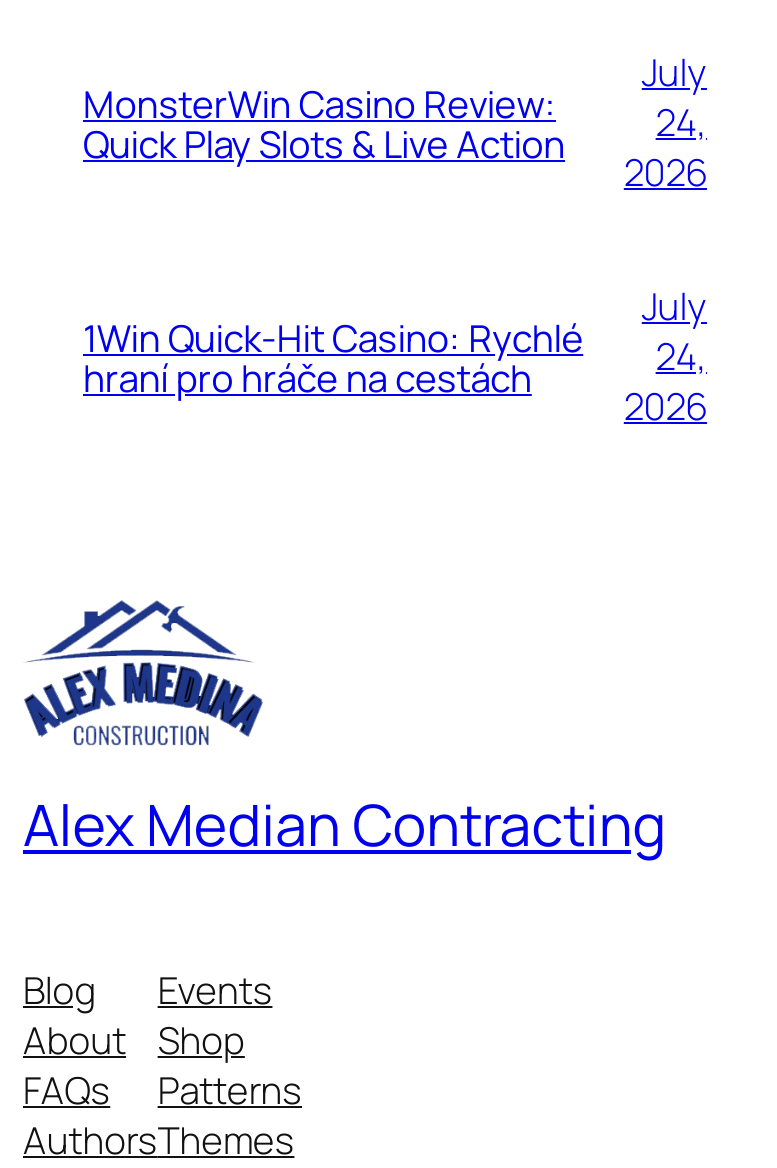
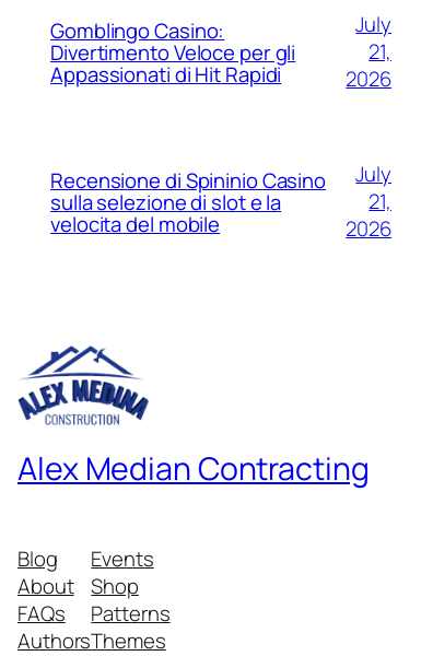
- MonsterWin Casino Review:
- Quick Play Slots & Live Action
+ Gomblingo Casino:
+ Divertimento Veloce per gli
+ Appassionati di Hit Rapidi

- 24,
+ 21,

- 1Win Quick‑Hit Casino: Rychlé
- hraní pro hráče na cestách
+ Recensione di Spininio Casino
+ sulla selezione di slot e la
+ velocita del mobile

- 24,
+ 21,
